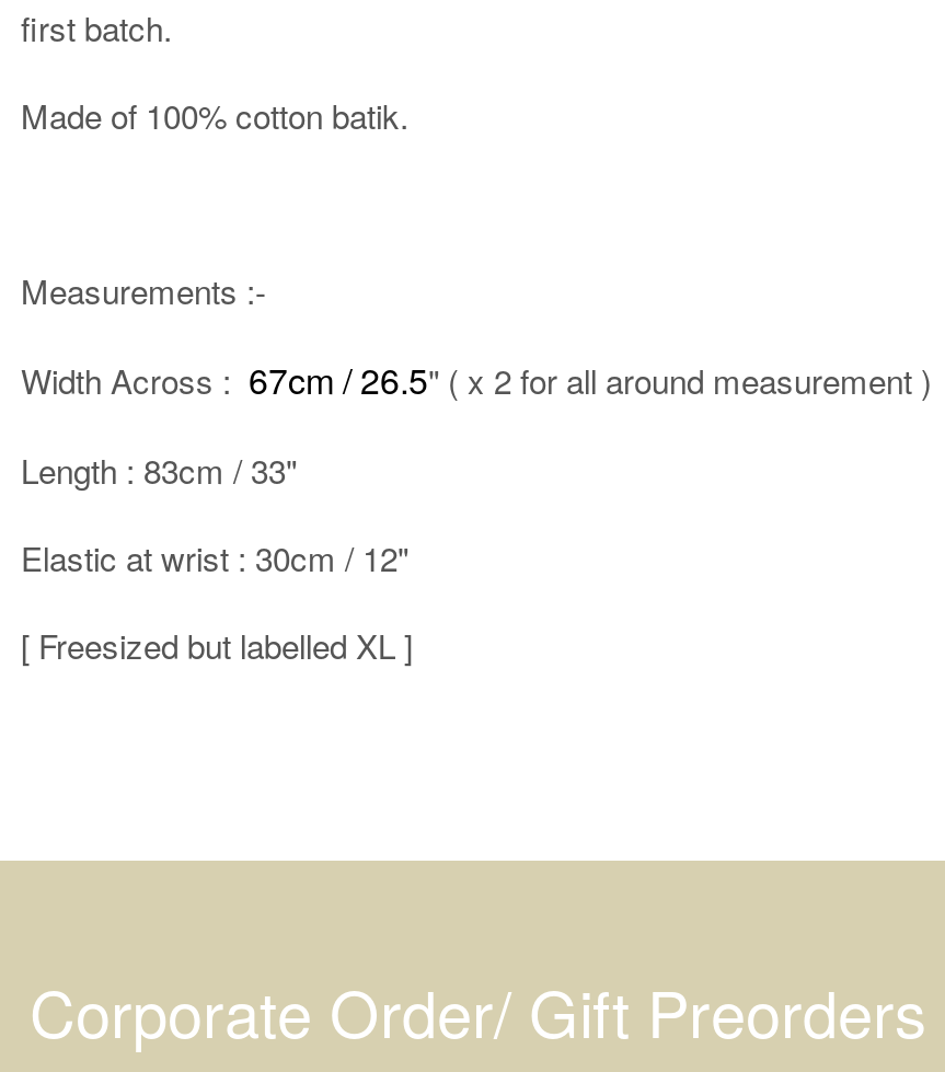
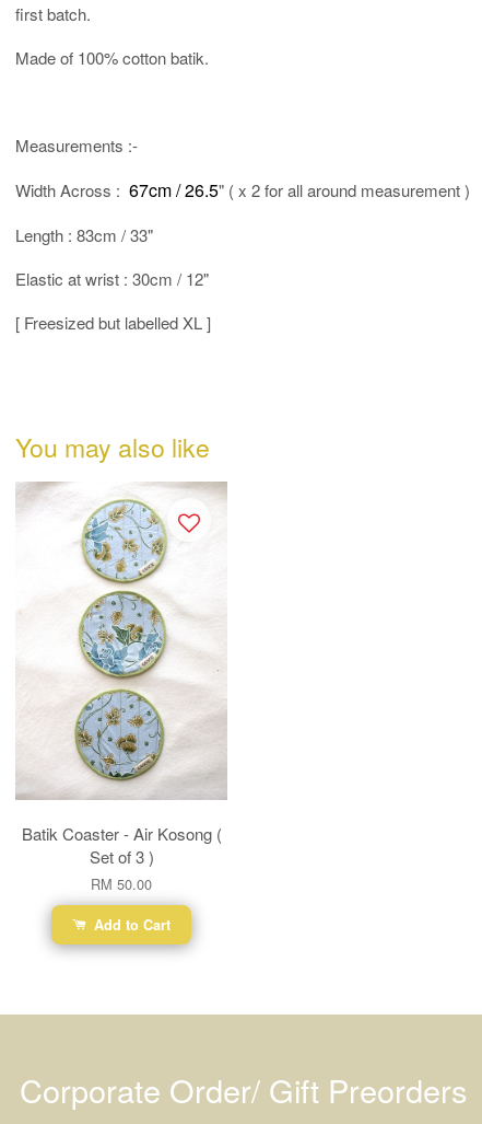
+ [image]
+ Batik Coaster - Air Kosong (
+ Set of 3 )
+ RM 50.00
+ Add to Cart

+ You may also like
